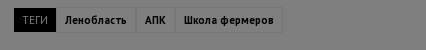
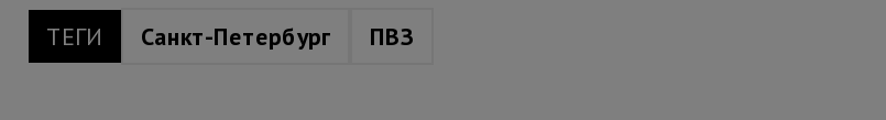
- Ленобласть
- АПК
- Школа фермеров
+ Санкт-Петербург
+ ПВЗ
